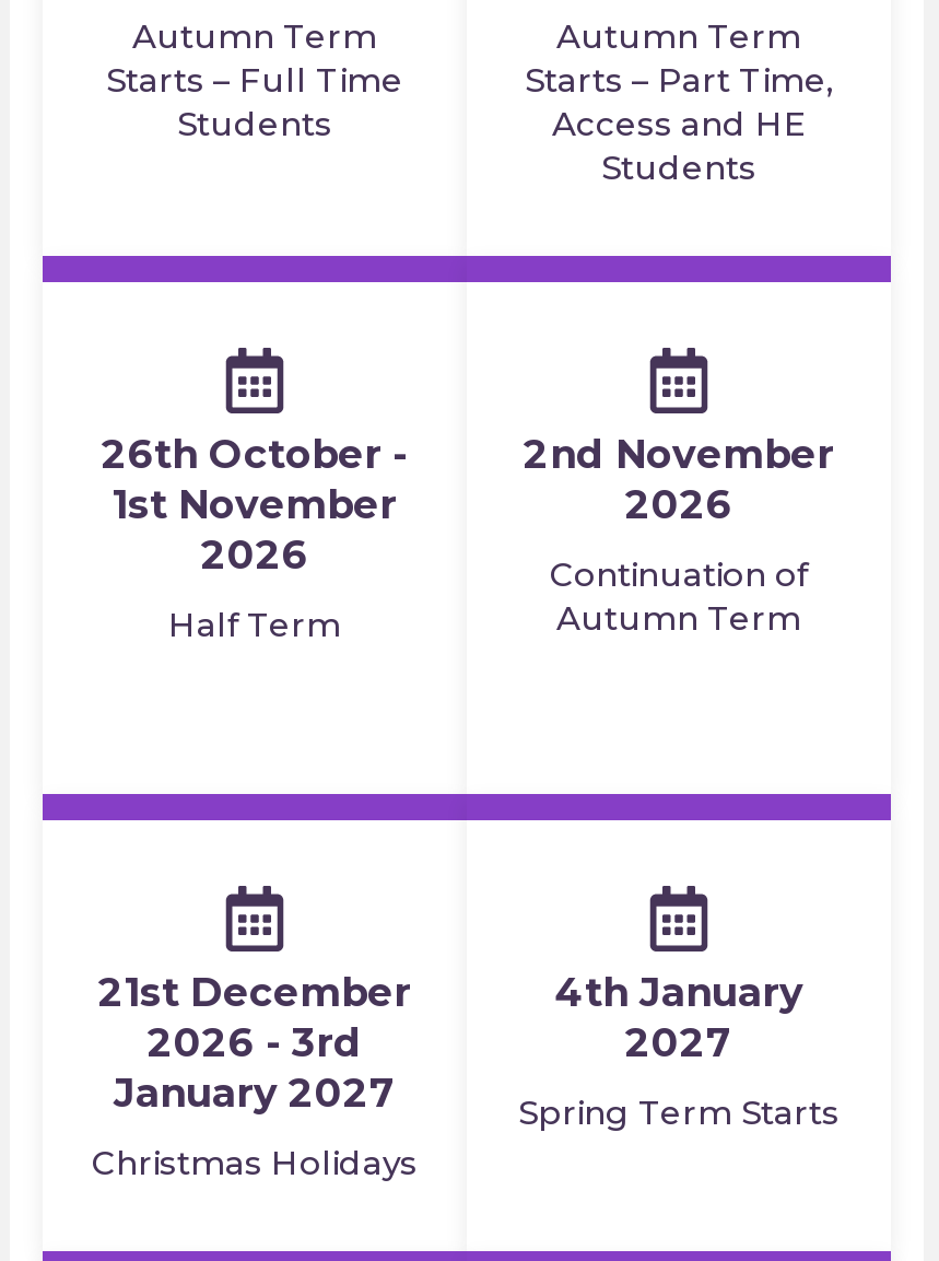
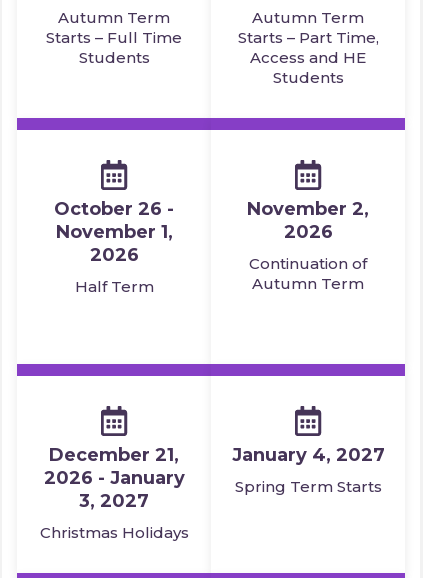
- 26th October -
- 1st November
+ October 26 -
+ November 1,

- 2nd November
+ November 2,

- 21st December
- 2026 - 3rd
- January 2027
+ December 21,
+ 2026 - January
+ 3, 2027

- 4th January
- 2027
+ January 4, 2027

moved up: Spring Term Starts
